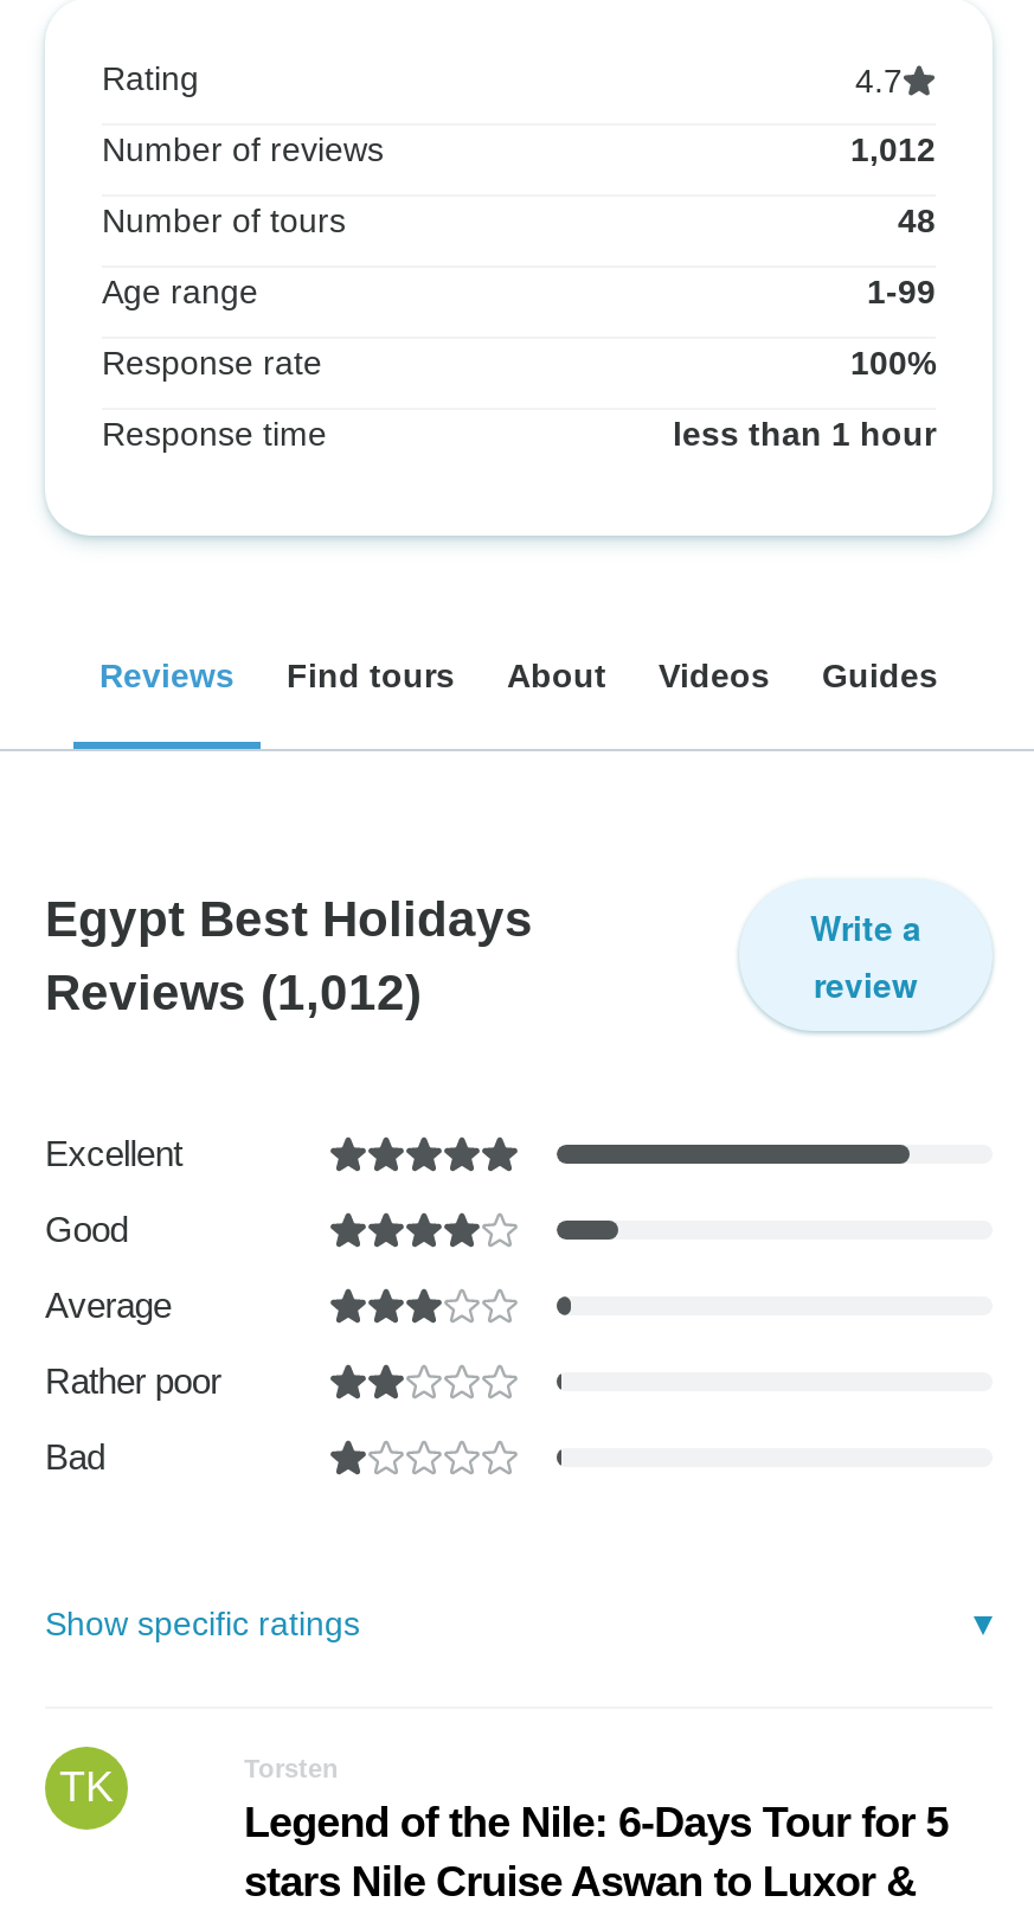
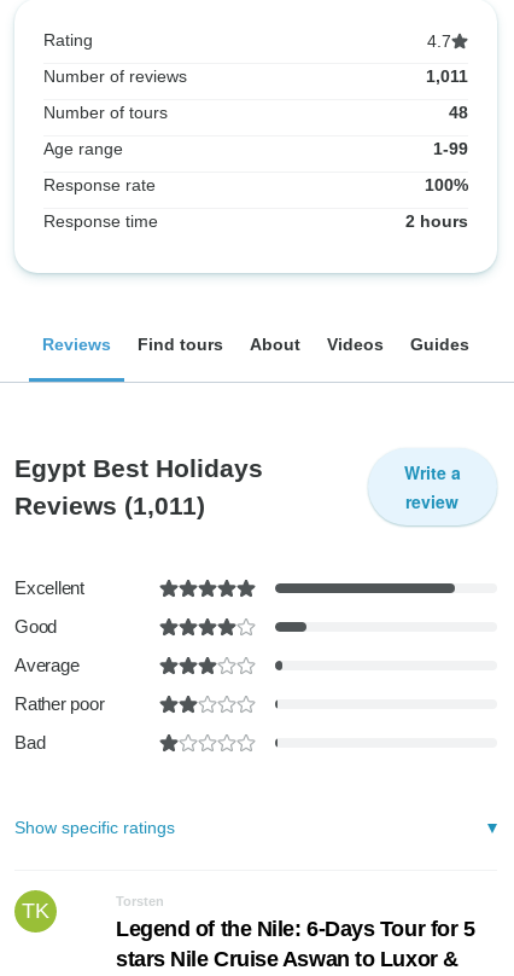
- 1,012
+ 1,011

- less than 1 hour
+ 2 hours

- Reviews (1,012)
+ Reviews (1,011)
